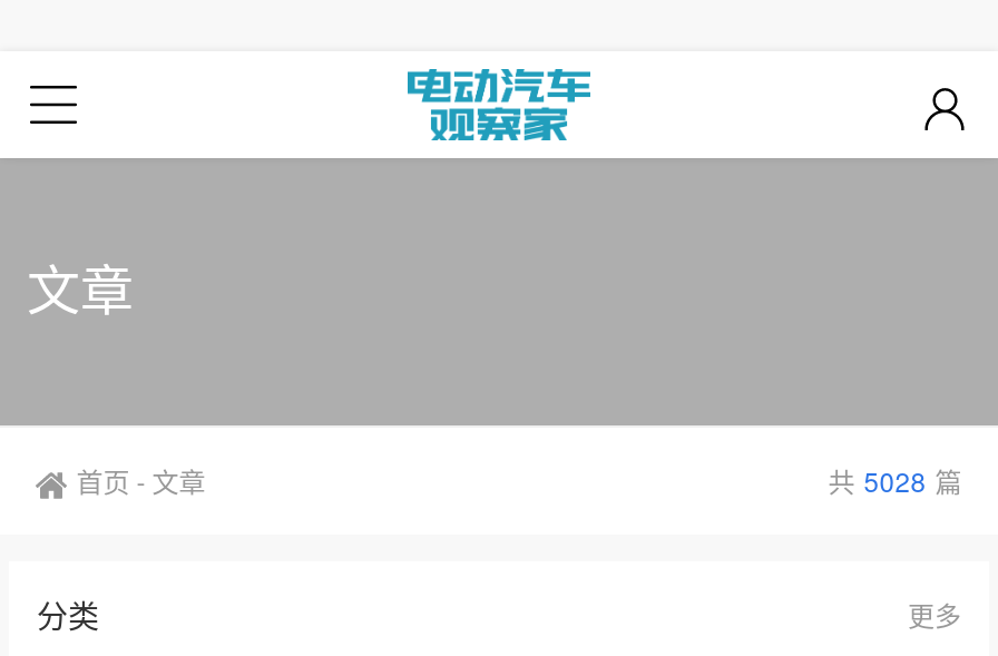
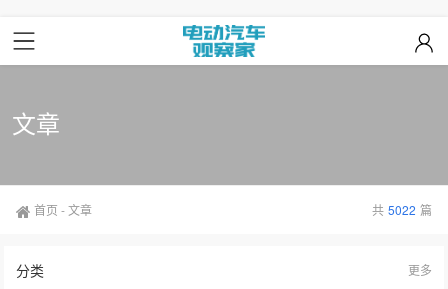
- 共 5028 篇
+ 共 5022 篇
